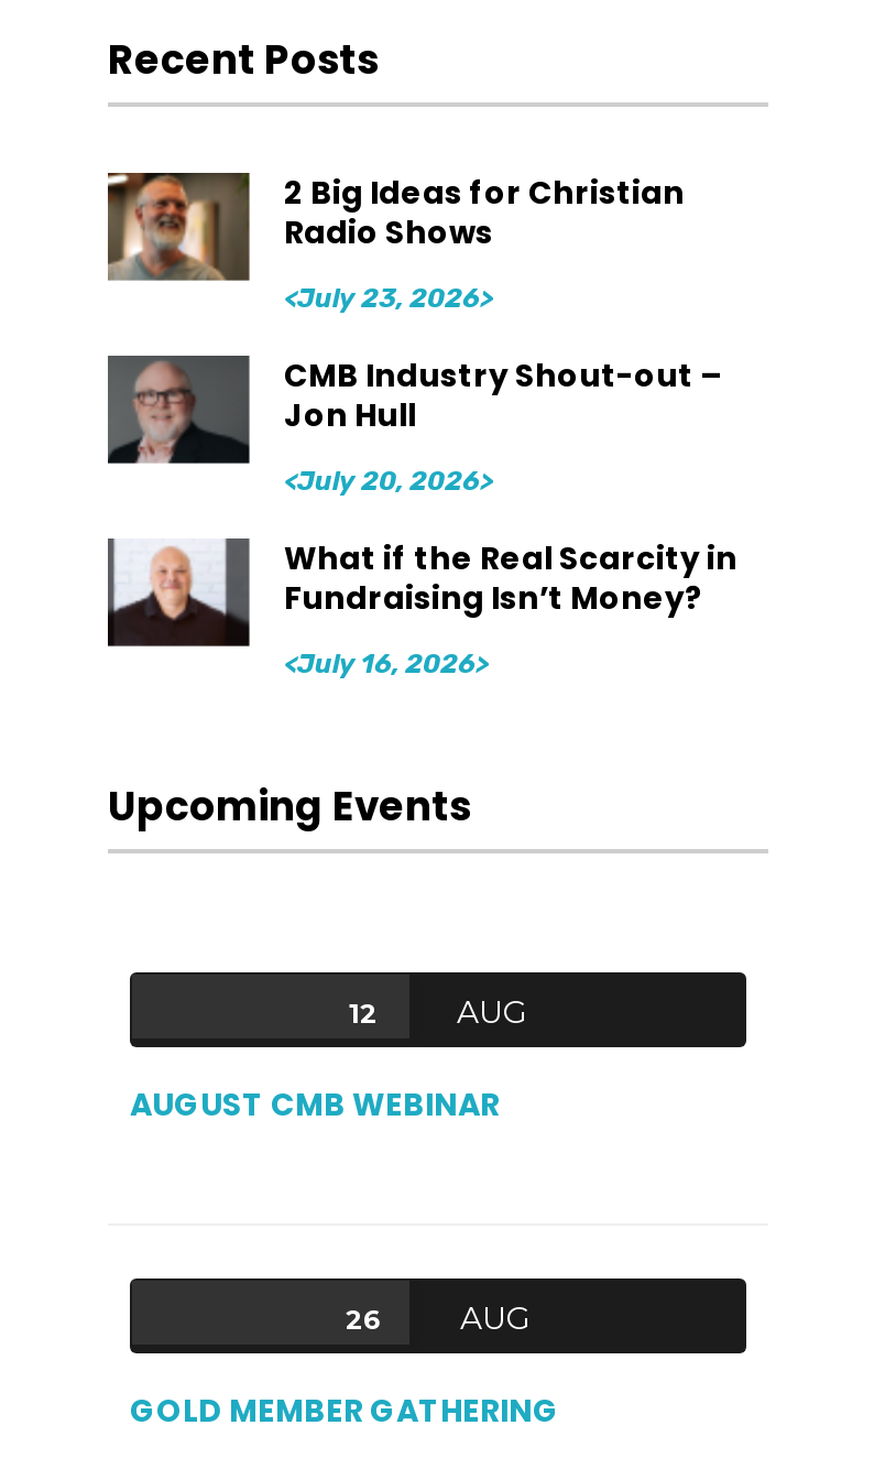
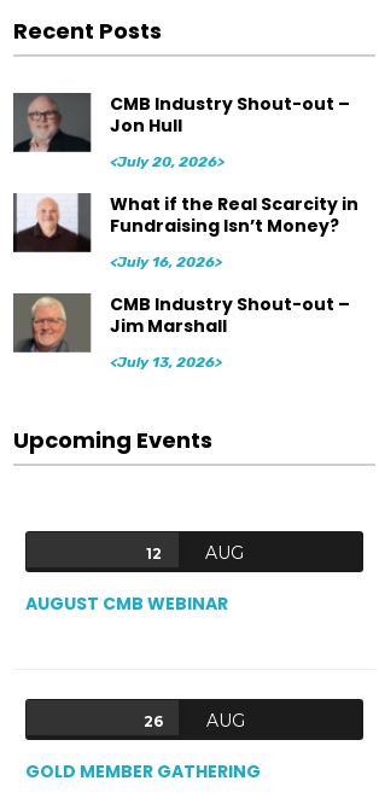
- [image]
- 2 Big Ideas for Christian
- Radio Shows
- <July 23, 2026>

moved up: [image] | CMB Industry Shout-out – | Jon Hull | <July 20, 2026> | What if the Real Scarcity in | Fundraising Isn’t Money? | <July 16, 2026>

+ [image]
+ CMB Industry Shout-out –
+ Jim Marshall
+ <July 13, 2026>
